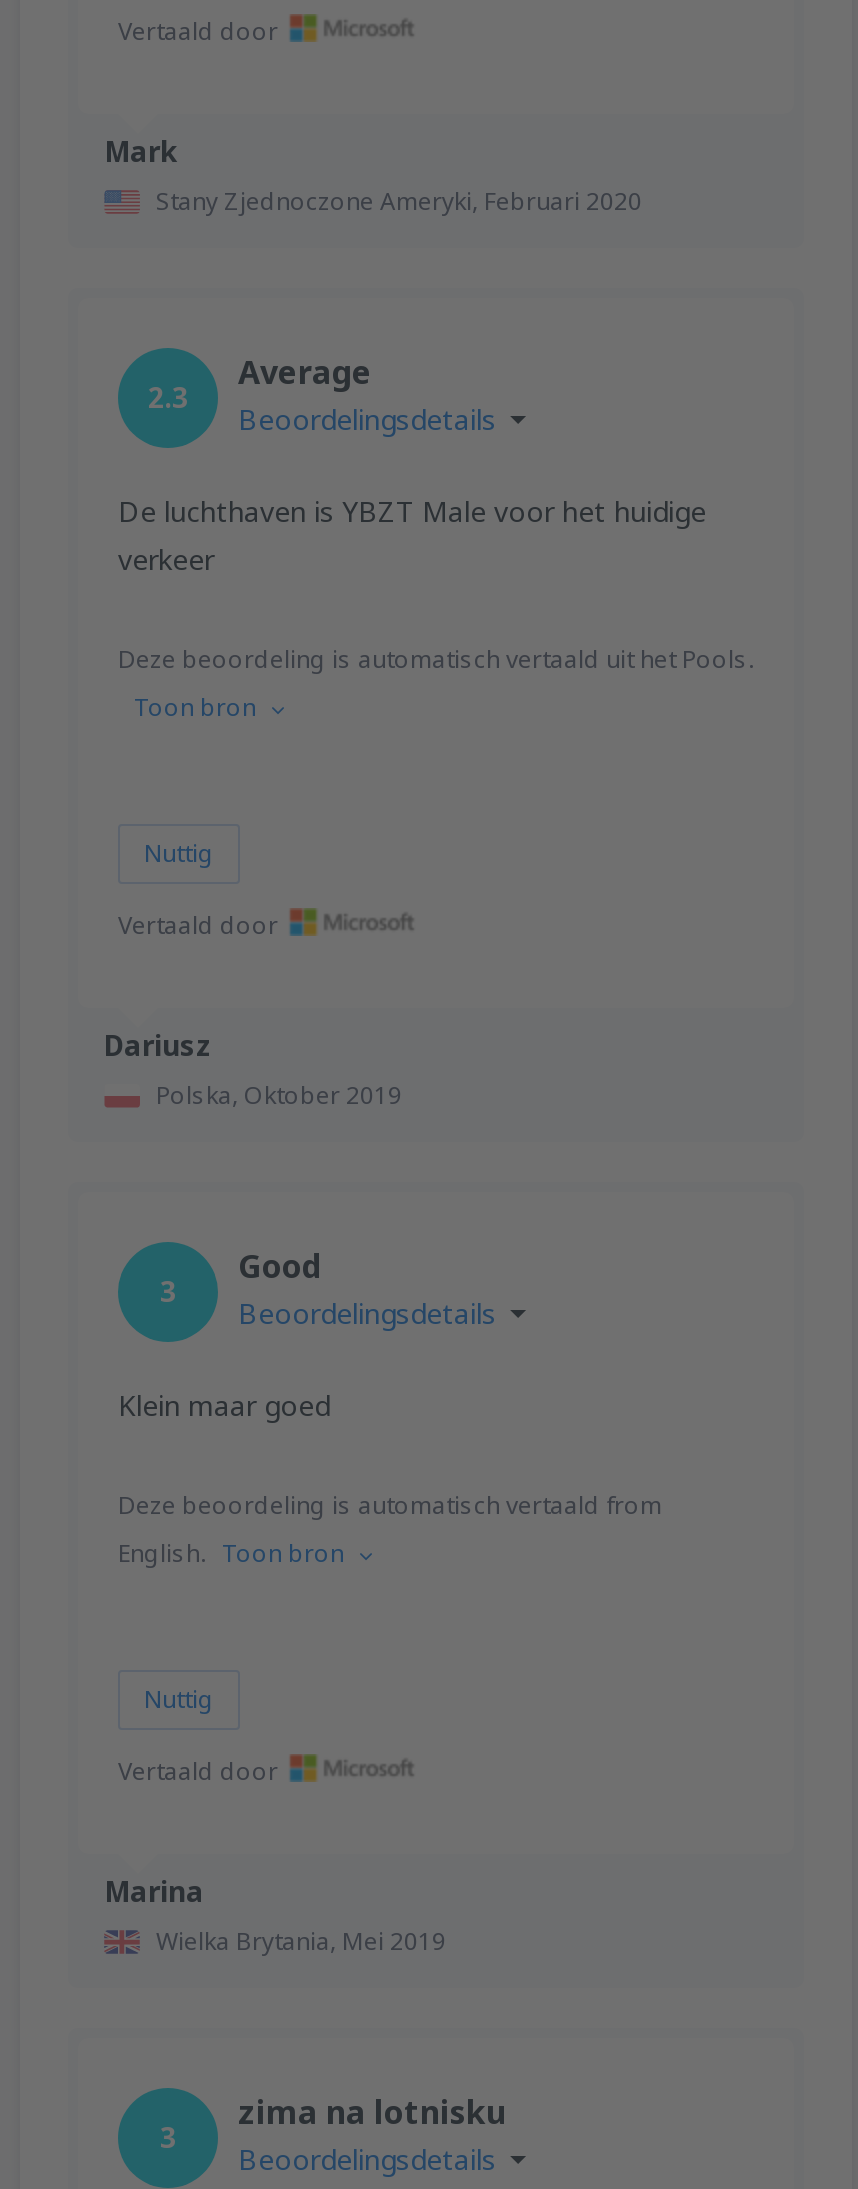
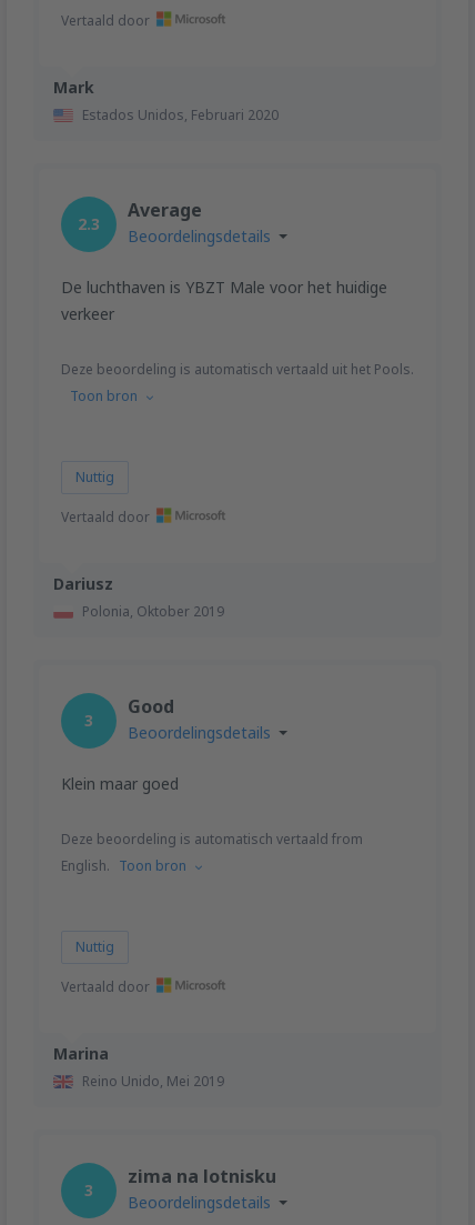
- Stany Zjednoczone Ameryki, Februari 2020
+ Estados Unidos, Februari 2020

- Polska, Oktober 2019
+ Polonia, Oktober 2019

- Wielka Brytania, Mei 2019
+ Reino Unido, Mei 2019
